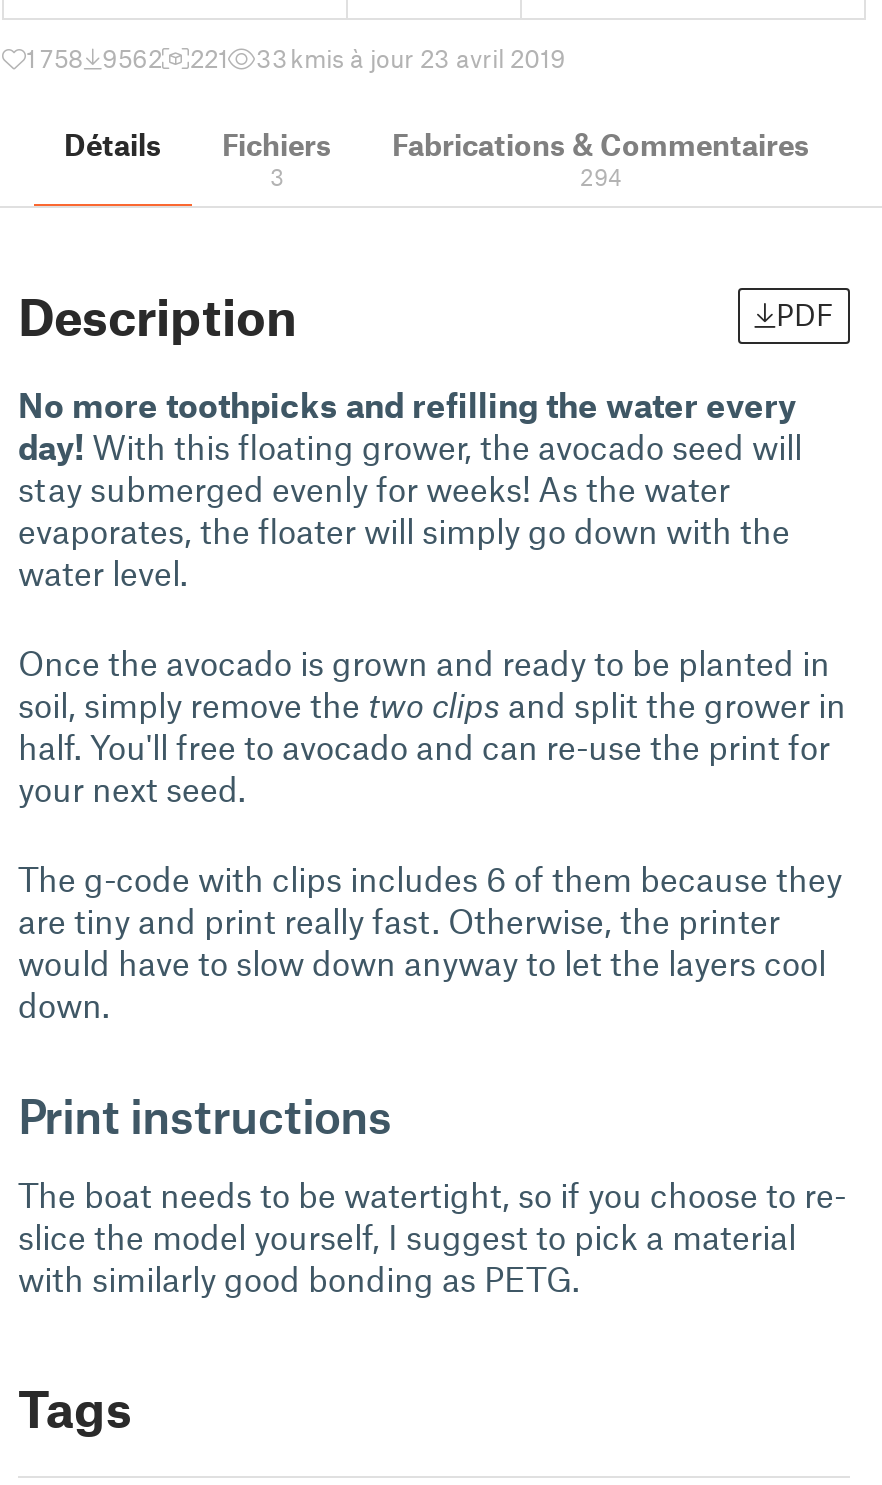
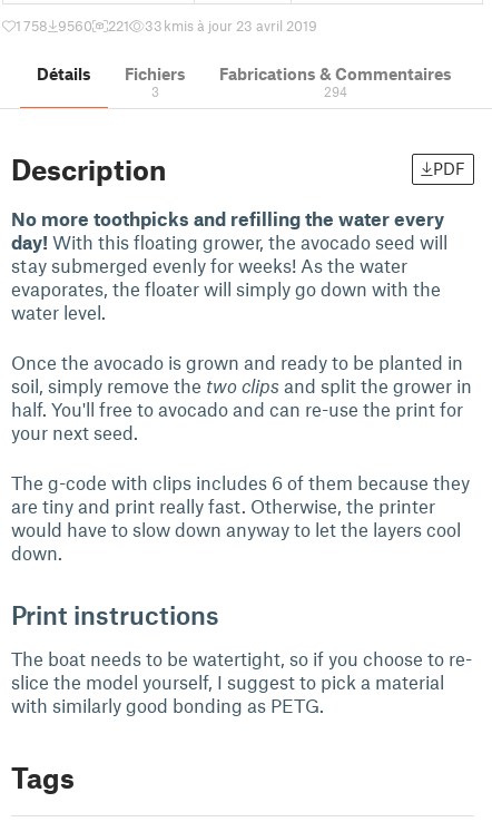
- 1 758 9562
+ 1 758 9560
